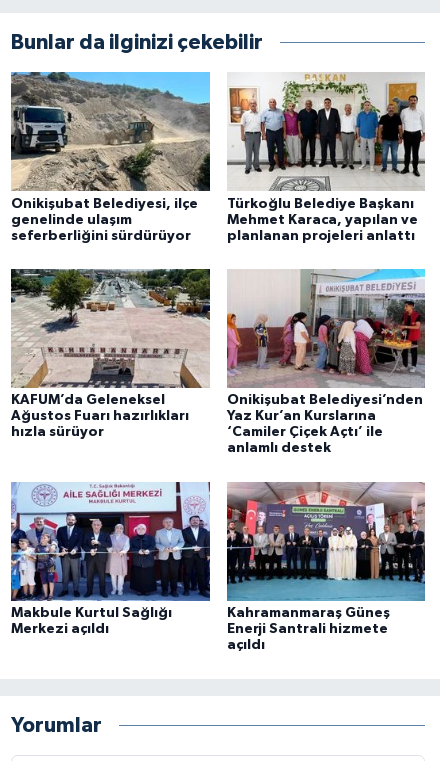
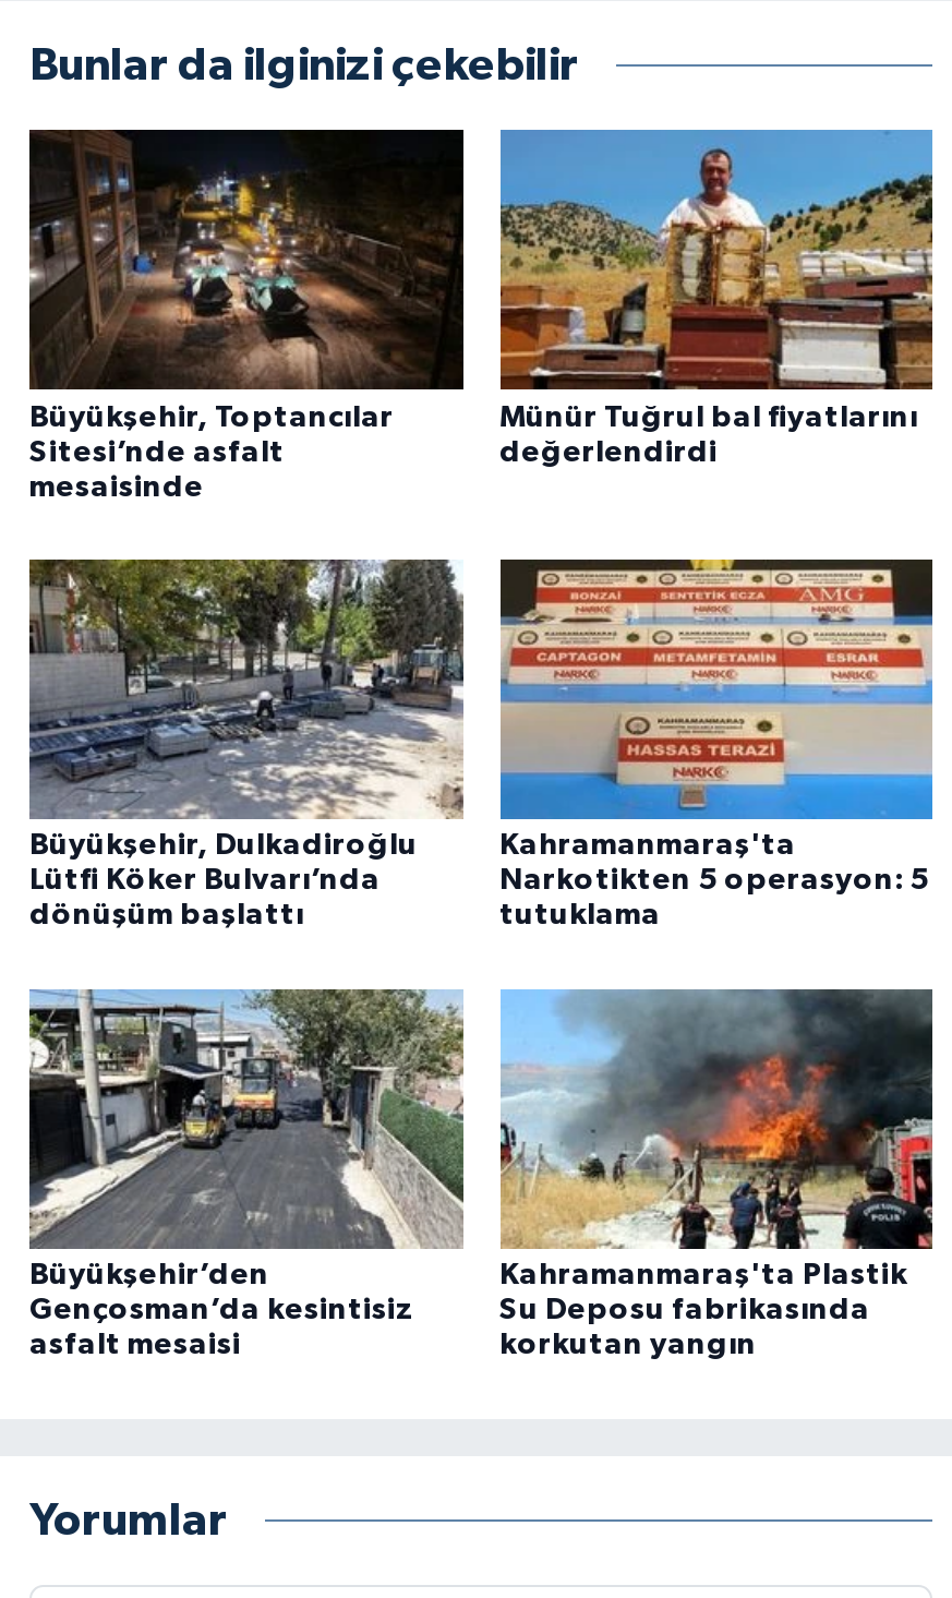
- [image]
- Onikişubat Belediyesi, ilçe
- genelinde ulaşım
- seferberliğini sürdürüyor
+ [image]
+ Büyükşehir, Toptancılar
+ Sitesi’nde asfalt
+ mesaisinde

- [image]
- Türkoğlu Belediye Başkanı
- Mehmet Karaca, yapılan ve
- planlanan projeleri anlattı
+ [image]
+ Münür Tuğrul bal fiyatlarını
+ değerlendirdi

- [image]
- KAFUM’da Geleneksel
- Ağustos Fuarı hazırlıkları
- hızla sürüyor
+ [image]
+ Büyükşehir, Dulkadiroğlu
+ Lütfi Köker Bulvarı’nda
+ dönüşüm başlattı

- [image]
- Onikişubat Belediyesi’nden
- Yaz Kur’an Kurslarına
- ‘Camiler Çiçek Açtı’ ile
- anlamlı destek
+ [image]
+ Kahramanmaraş'ta
+ Narkotikten 5 operasyon: 5
+ tutuklama

- [image]
- Makbule Kurtul Sağlığı
- Merkezi açıldı
+ [image]
+ Büyükşehir’den
+ Gençosman’da kesintisiz
+ asfalt mesaisi

- [image]
- Kahramanmaraş Güneş
- Enerji Santrali hizmete
- açıldı
+ [image]
+ Kahramanmaraş'ta Plastik
+ Su Deposu fabrikasında
+ korkutan yangın
